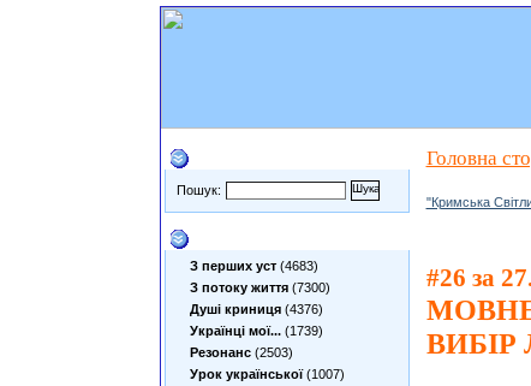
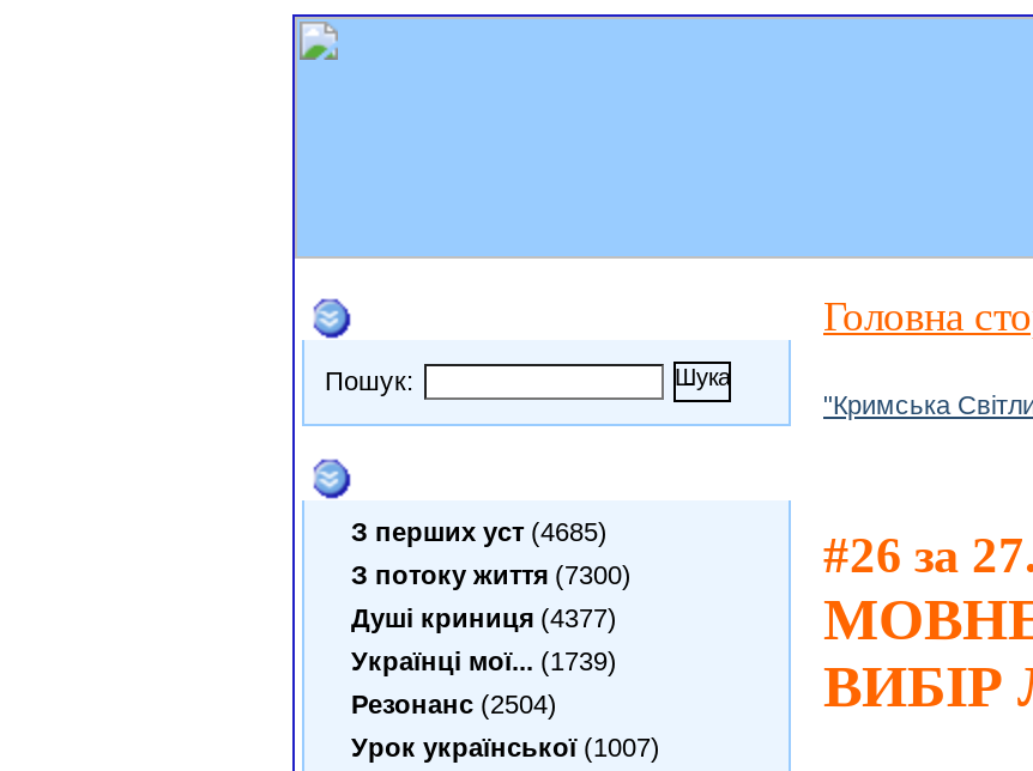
- З перших уст (4683)
+ З перших уст (4685)

- Душі криниця (4376)
+ Душі криниця (4377)

- Резонанс (2503)
+ Резонанс (2504)
